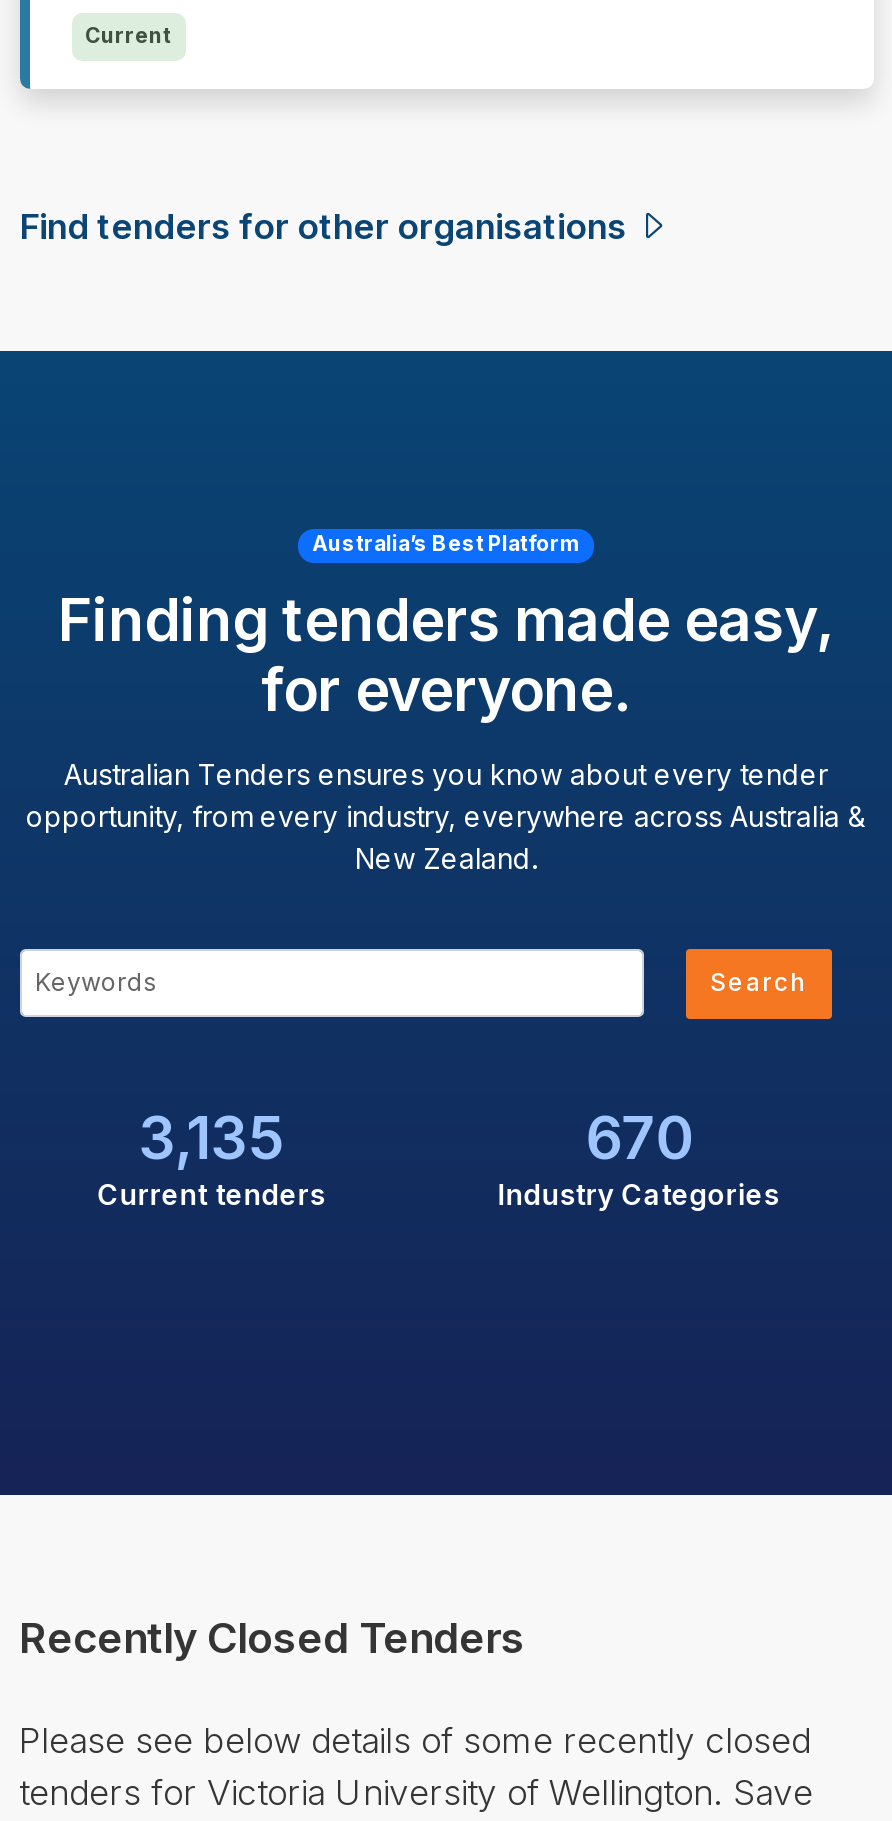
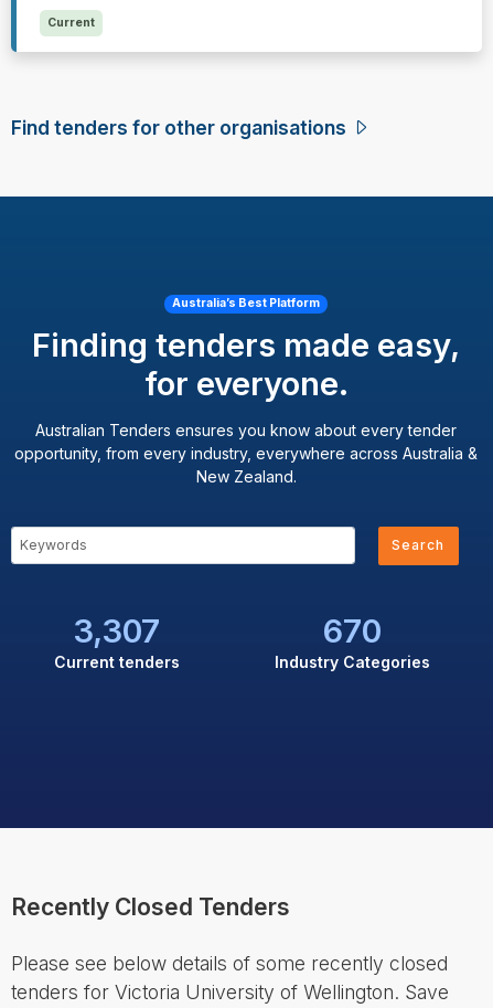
- 3,135
+ 3,307
